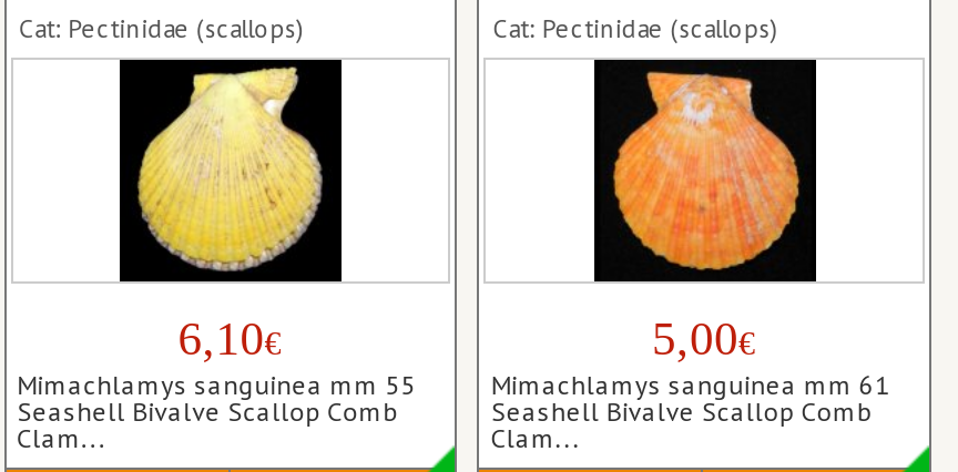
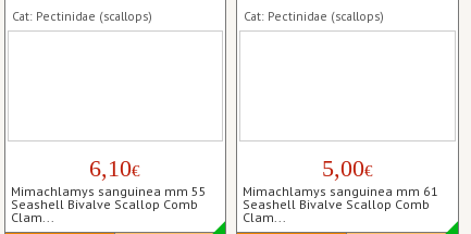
- [image]

- [image]
